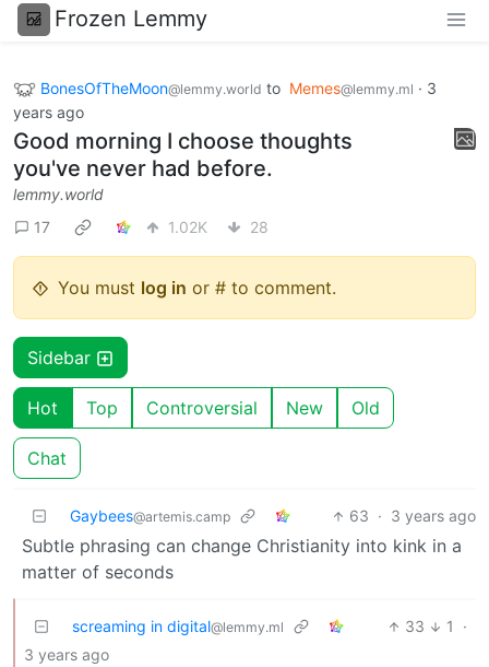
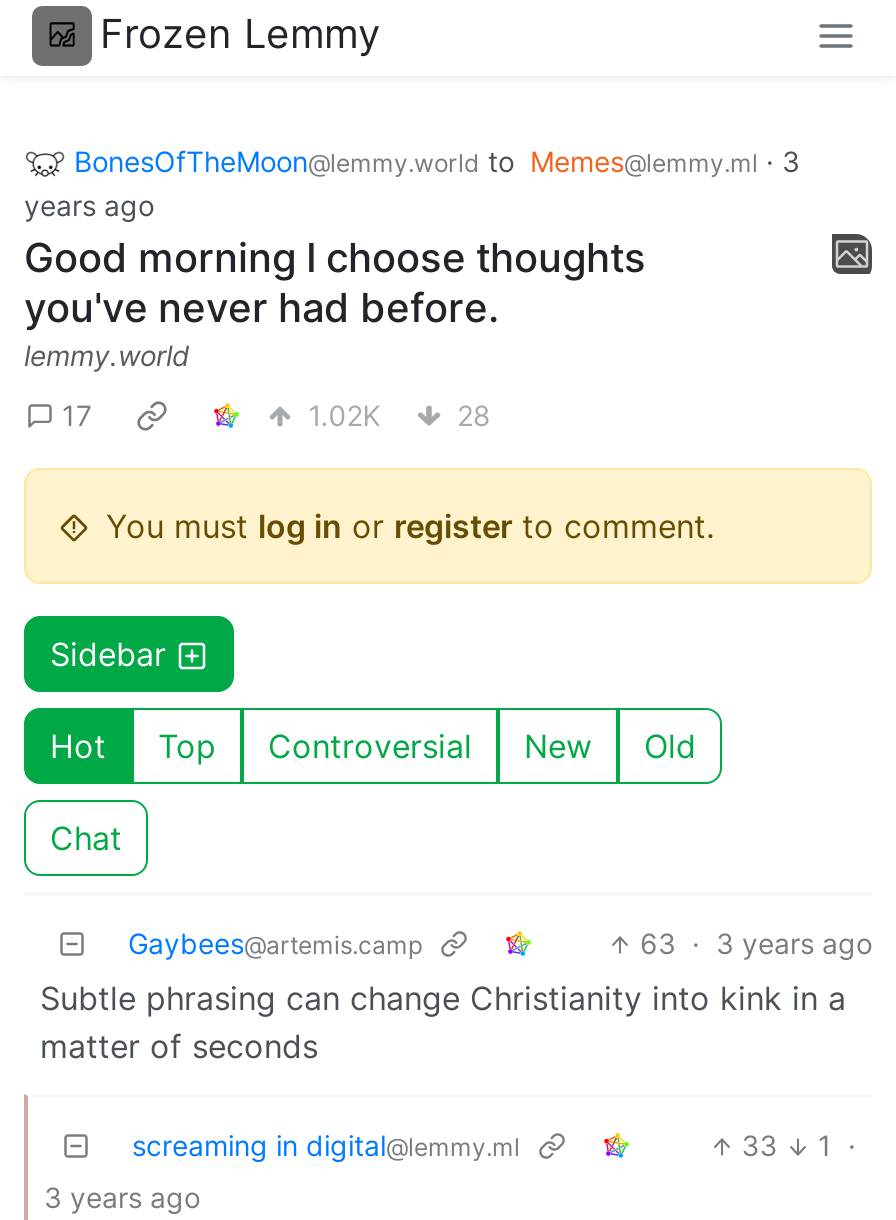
- You must log in or # to comment.
+ You must log in or register to comment.
